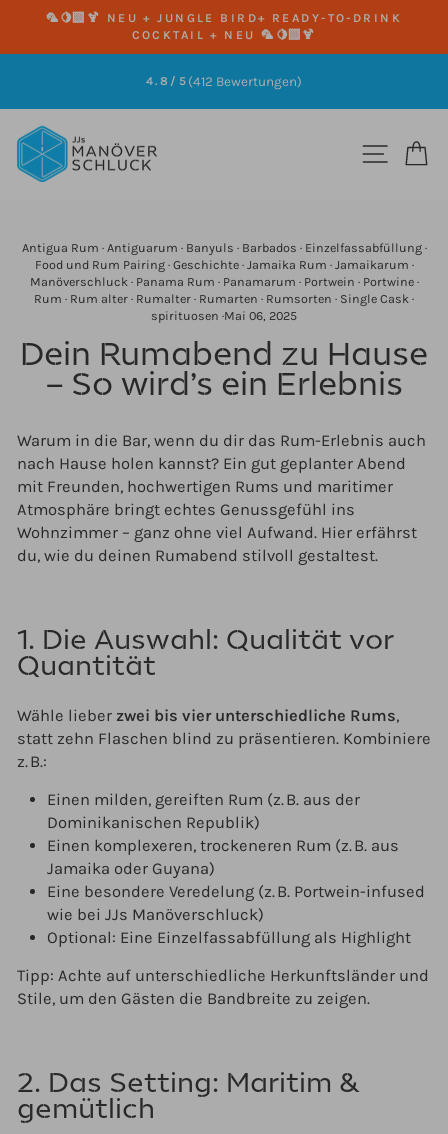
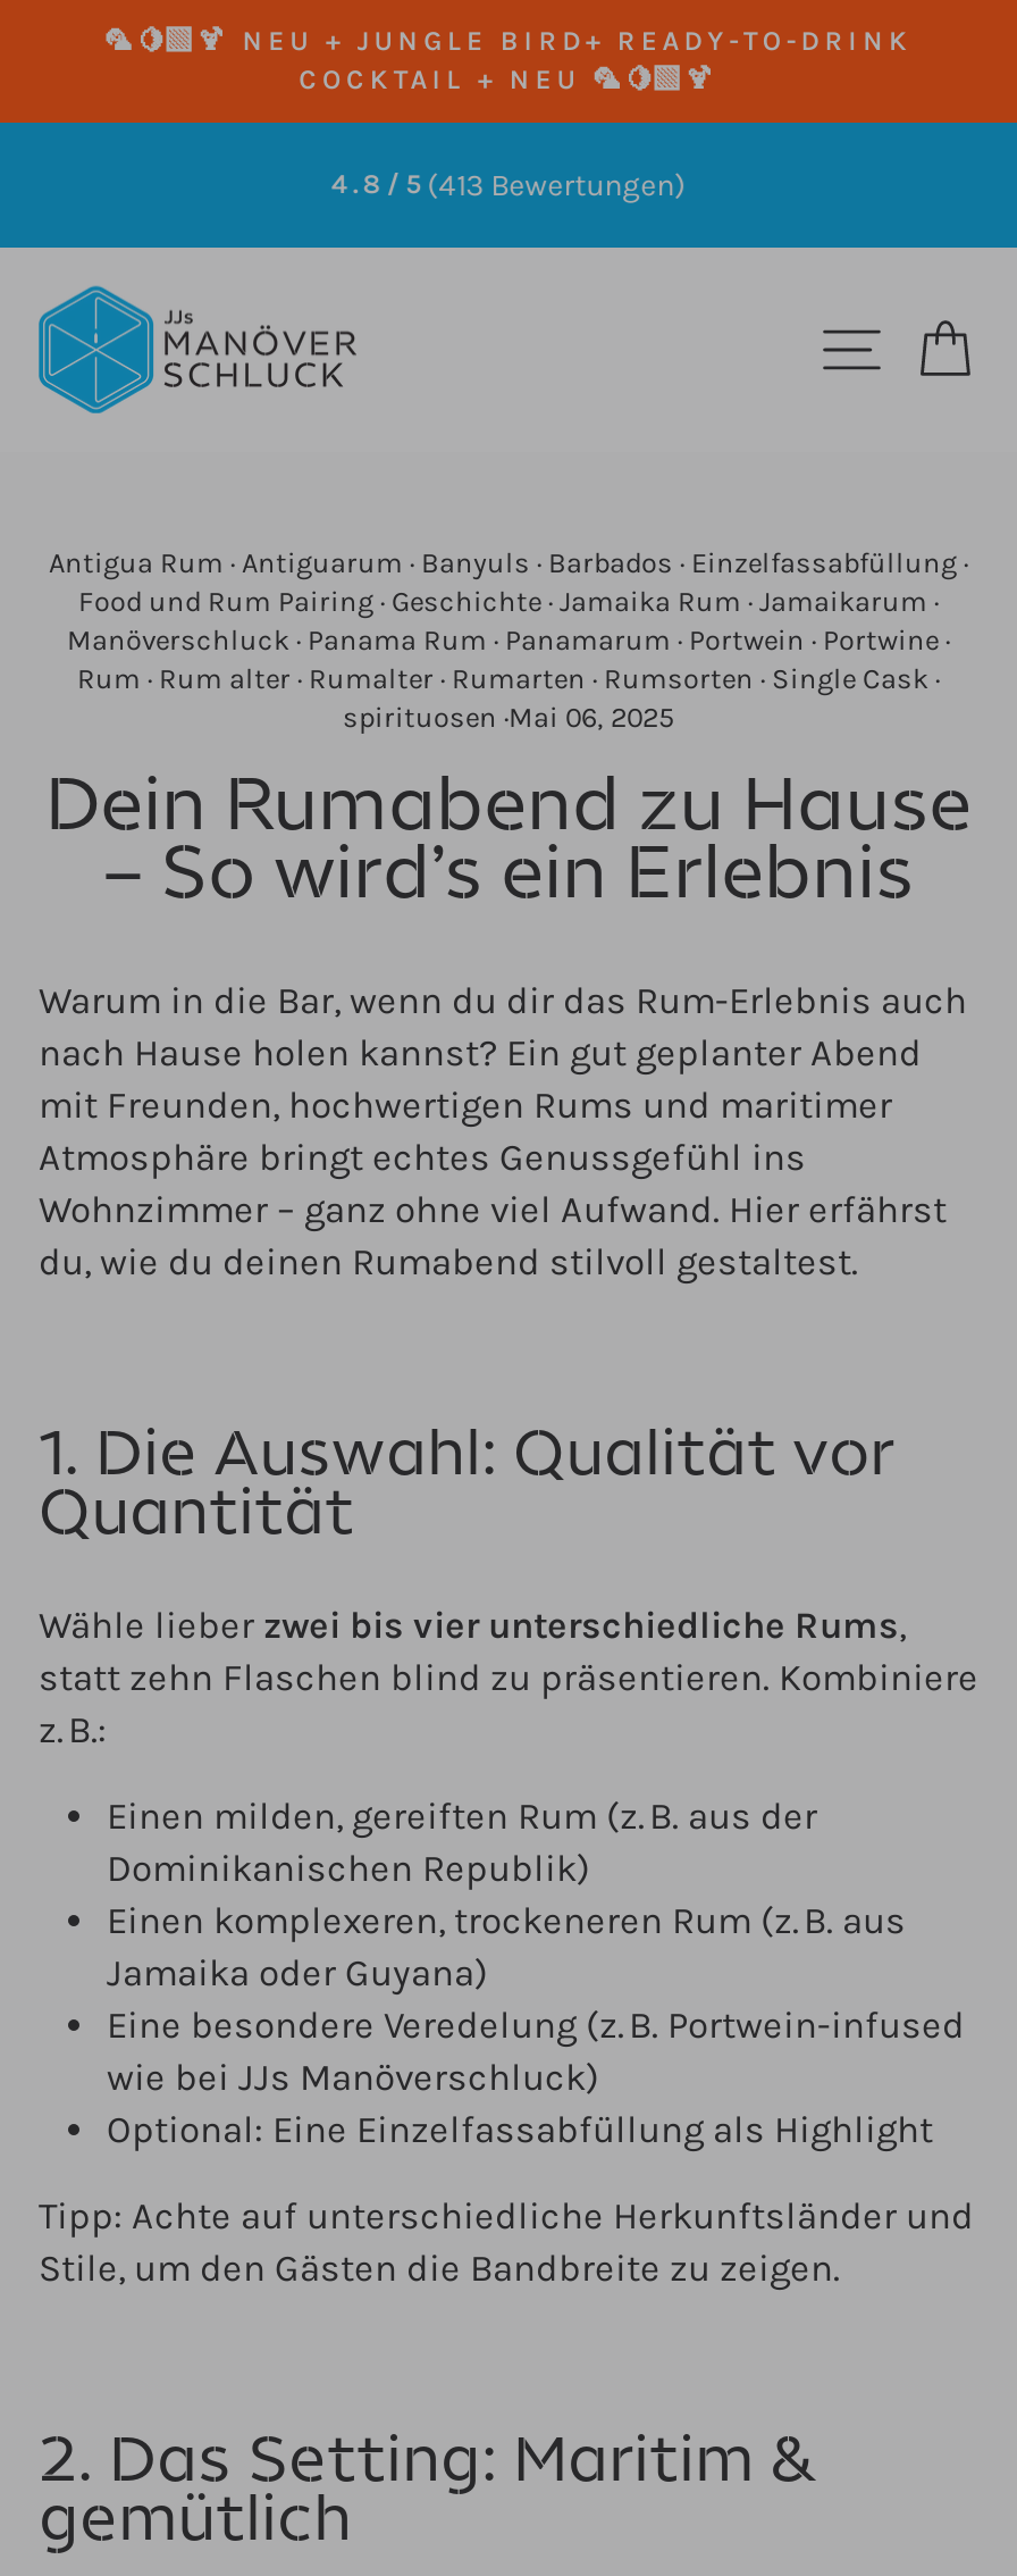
- 4.8/5 (412 Bewertungen)
+ 4.8/5 (413 Bewertungen)
